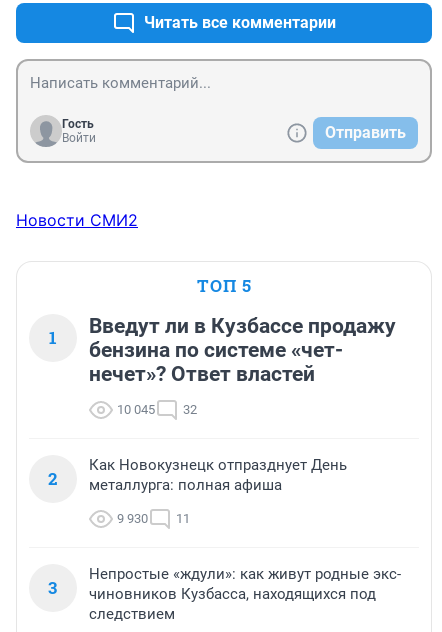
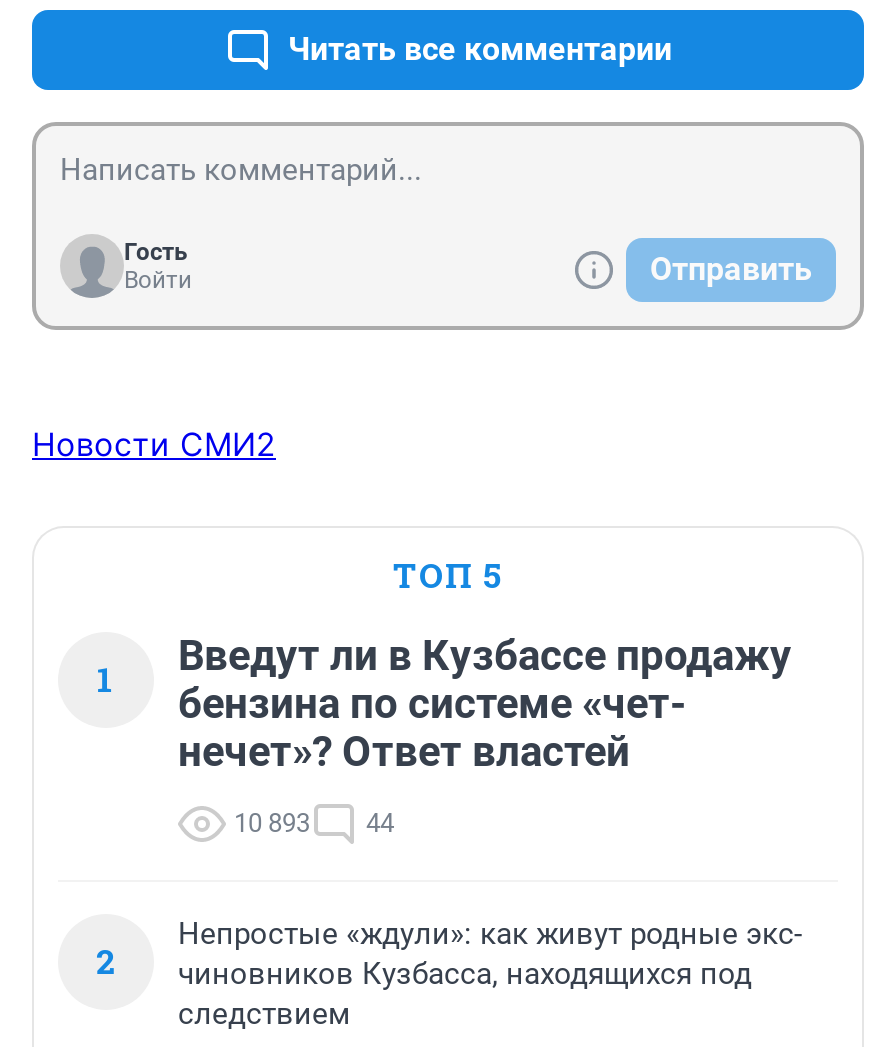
- 10 045
+ 10 893

- 32
+ 44

- Как Новокузнецк отпразднует День
- металлурга: полная афиша
- 9 930
- 11
- 3
